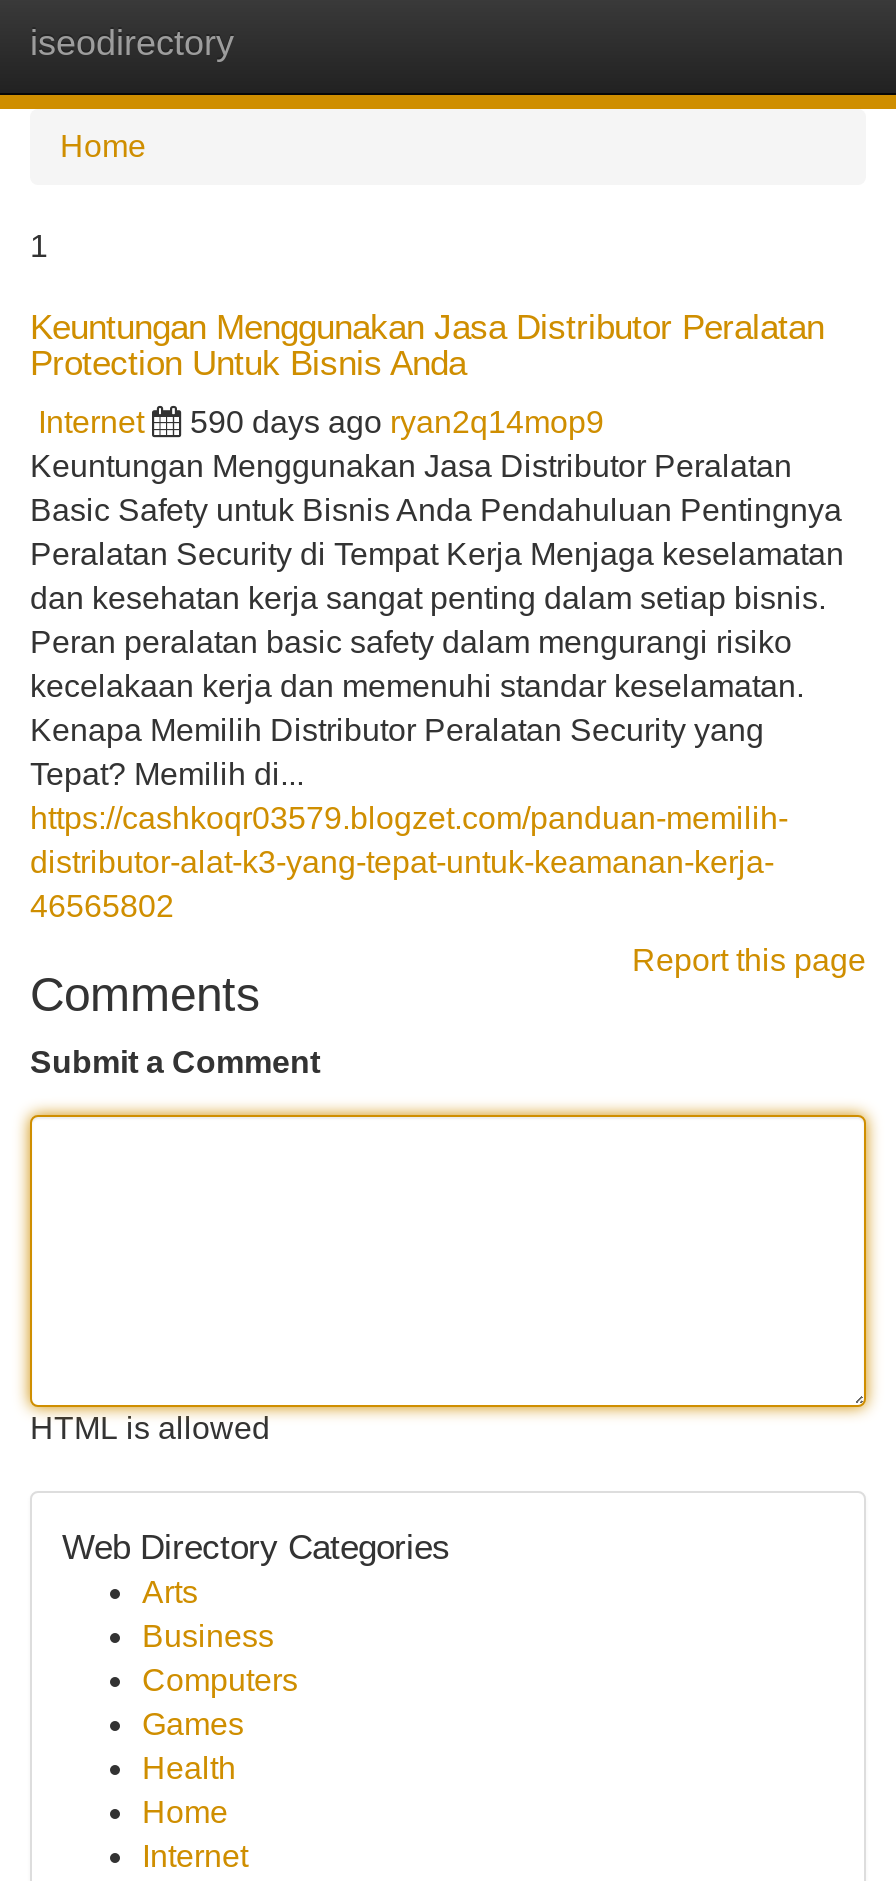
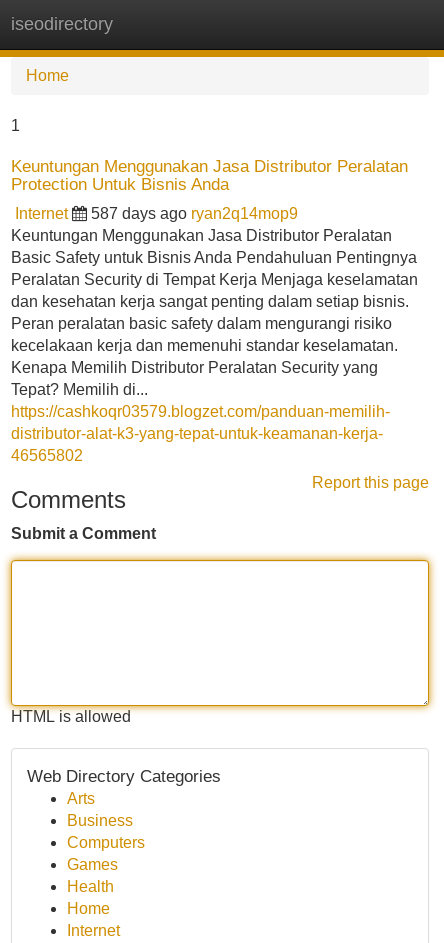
- 590 days ago ryan2q14mop9
+ 587 days ago ryan2q14mop9
